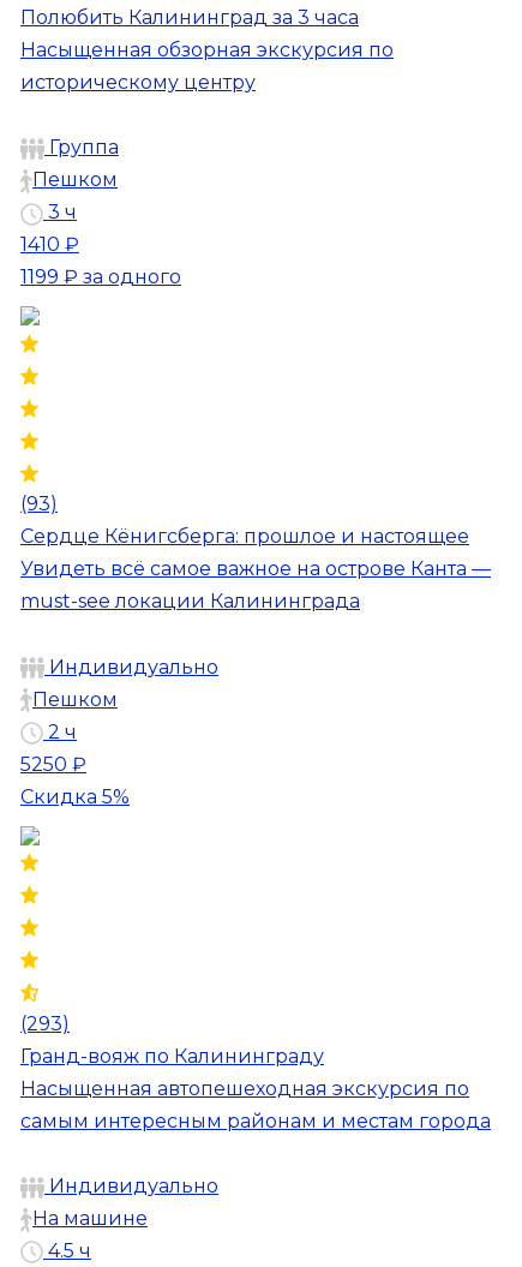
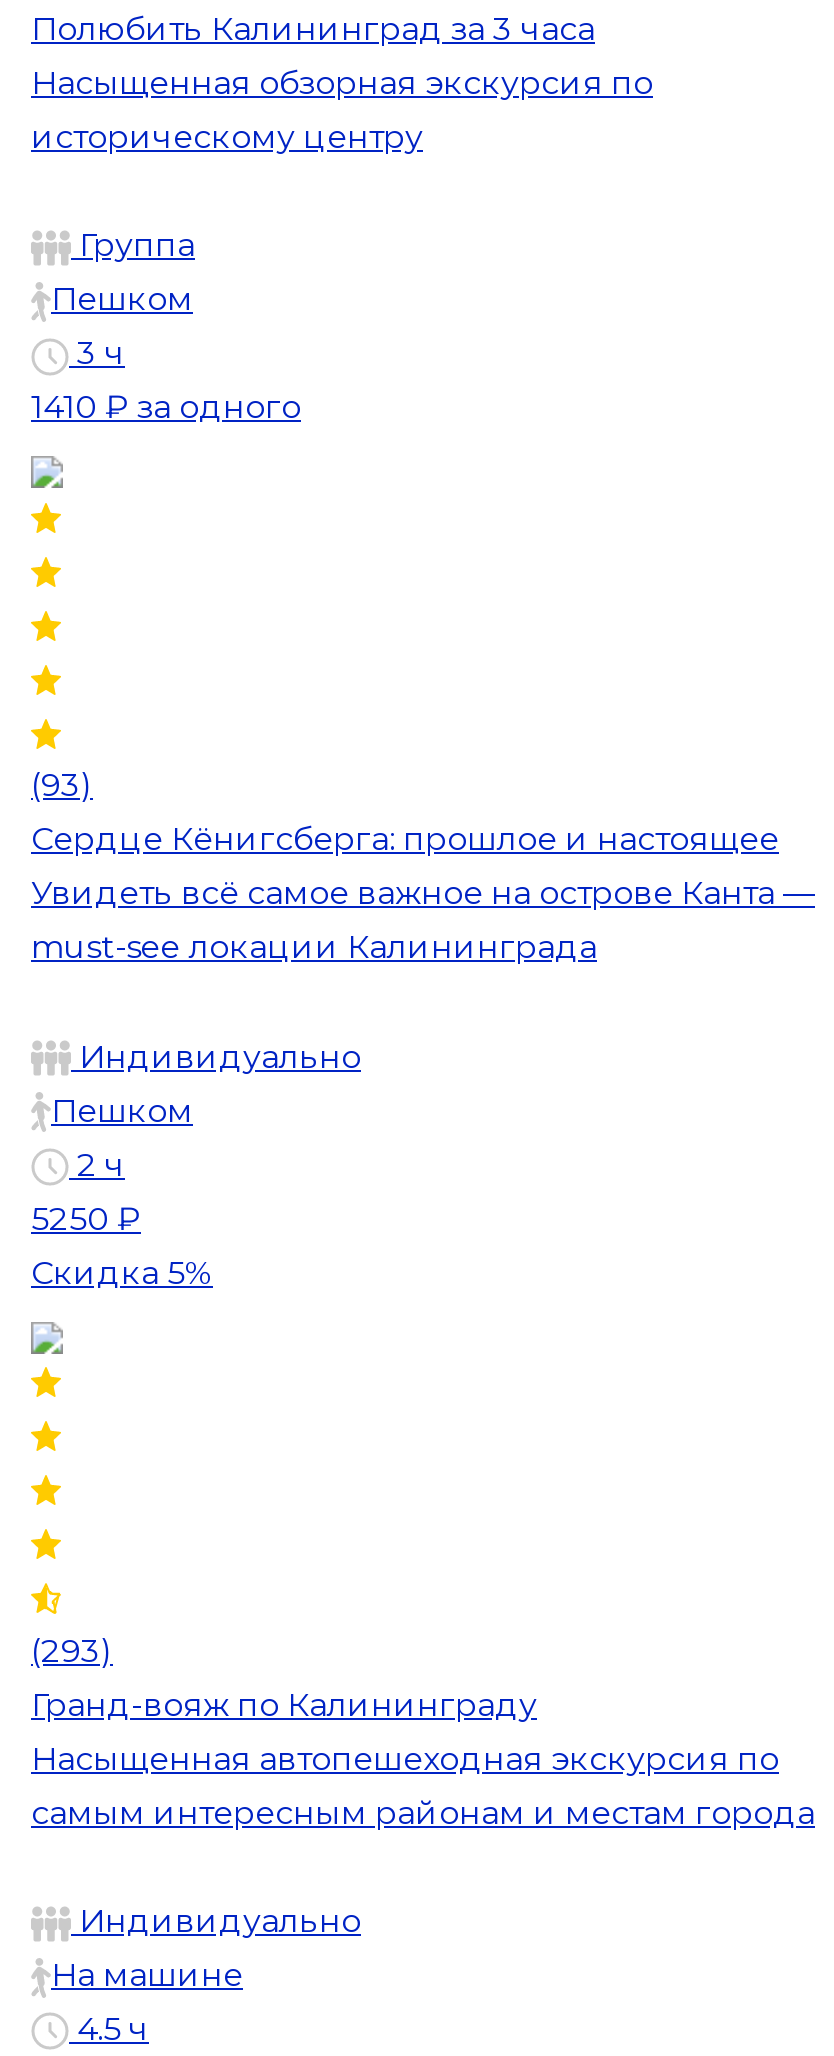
- 1410 ₽
- 1199 ₽ за одного
+ 1410 ₽ за одного
